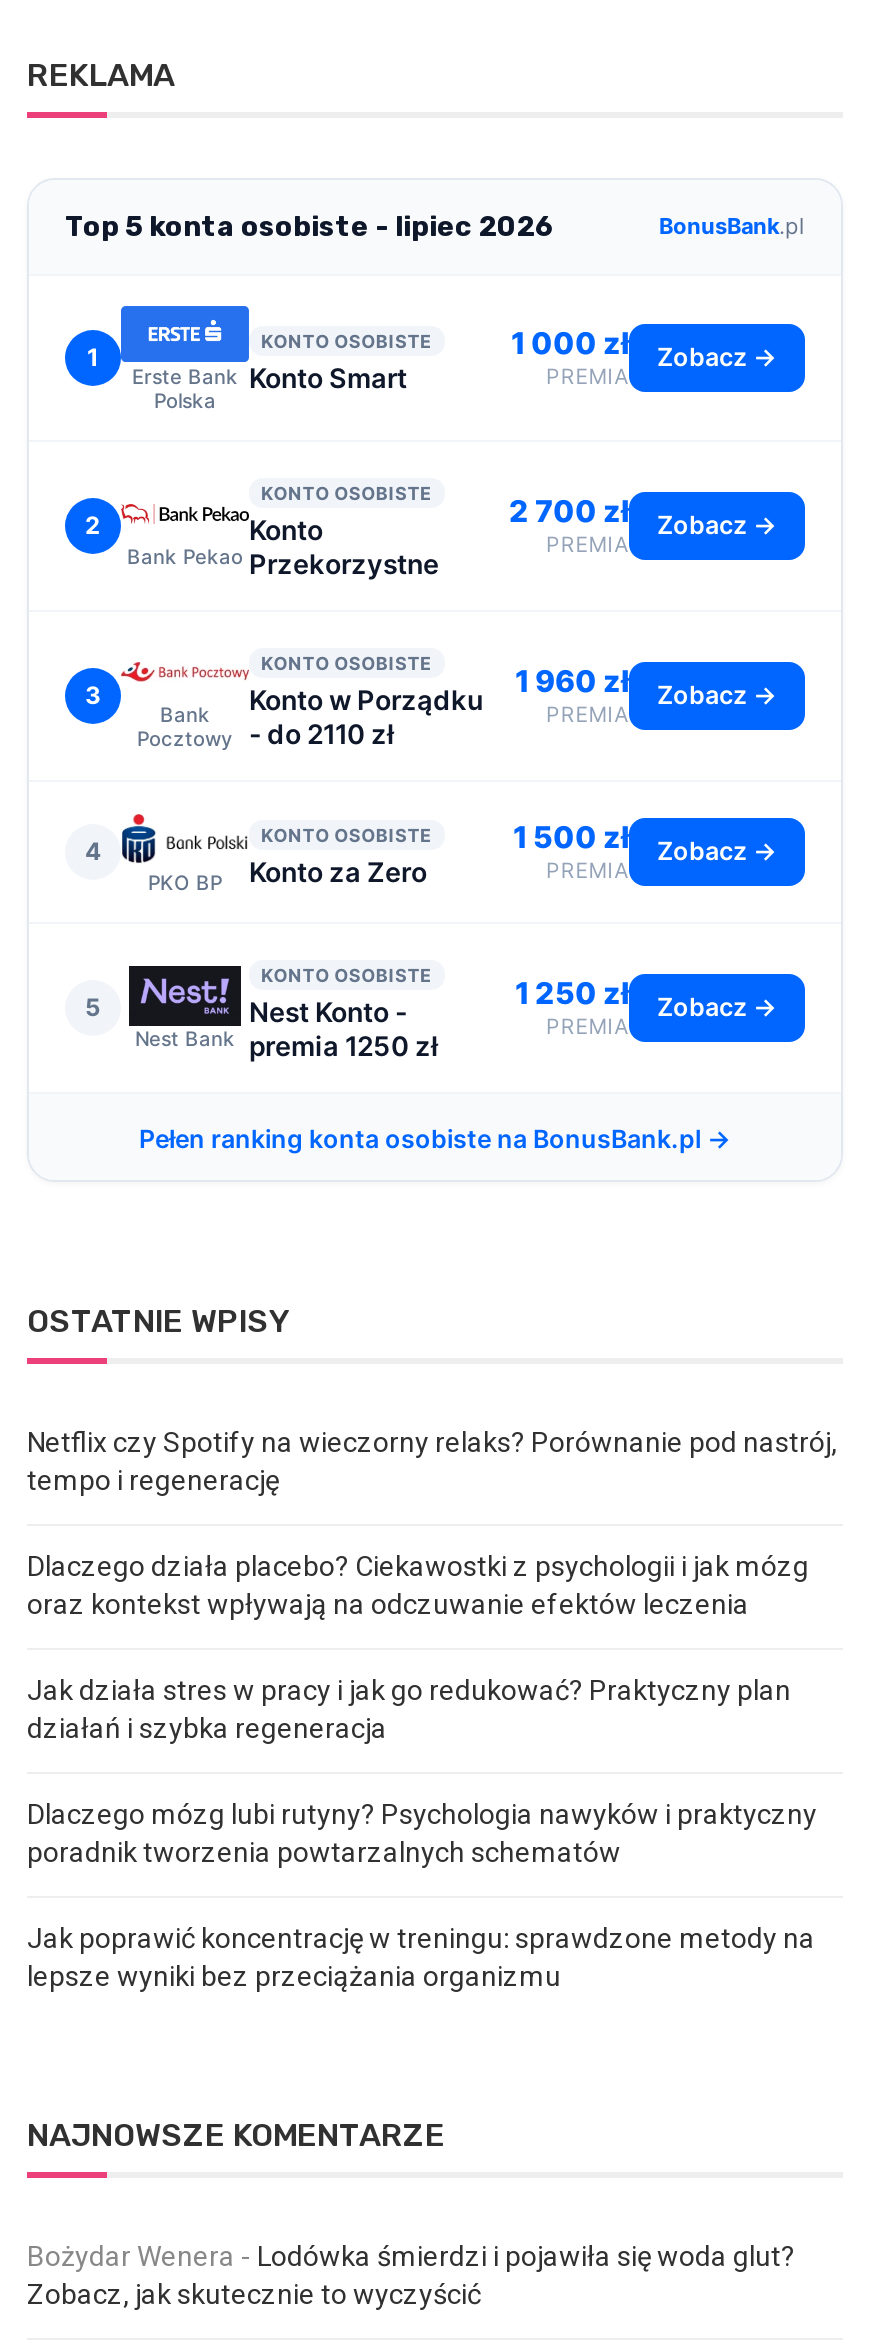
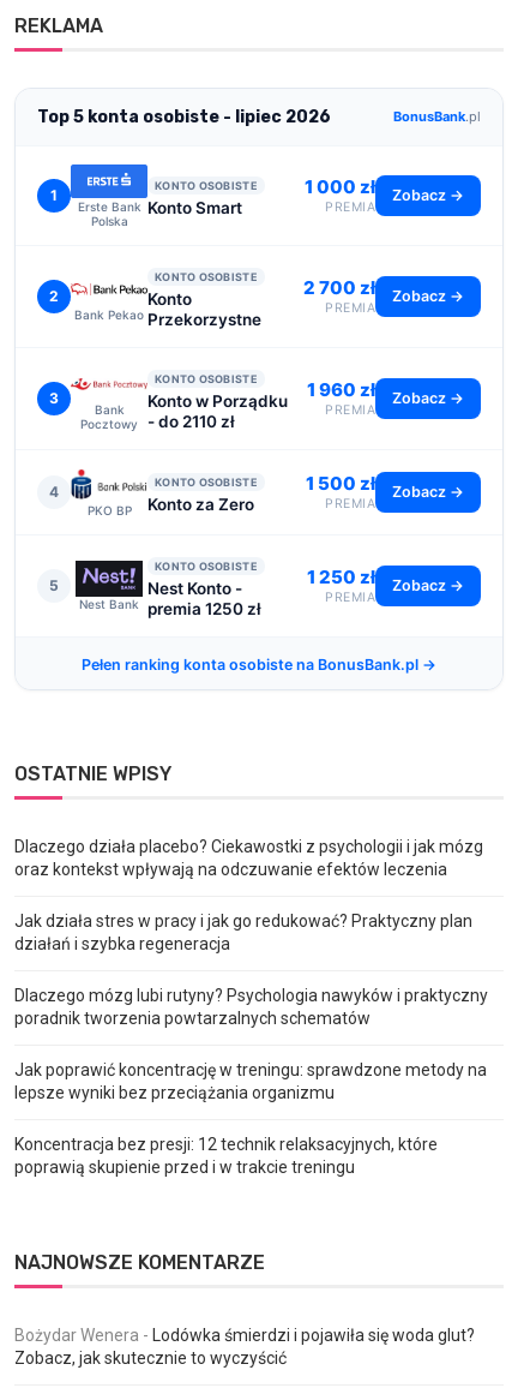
- Netflix czy Spotify na wieczorny relaks? Porównanie pod nastrój,
- tempo i regenerację

moved up: Dlaczego działa placebo? Ciekawostki z psychologii i jak mózg | oraz kontekst wpływają na odczuwanie efektów leczenia | Jak działa stres w pracy i jak go redukować? Praktyczny plan | działań i szybka regeneracja | Dlaczego mózg lubi rutyny? Psychologia nawyków i praktyczny | poradnik tworzenia powtarzalnych schematów | Jak poprawić koncentrację w treningu: sprawdzone metody na | lepsze wyniki bez przeciążania organizmu

+ Koncentracja bez presji: 12 technik relaksacyjnych, które
+ poprawią skupienie przed i w trakcie treningu
